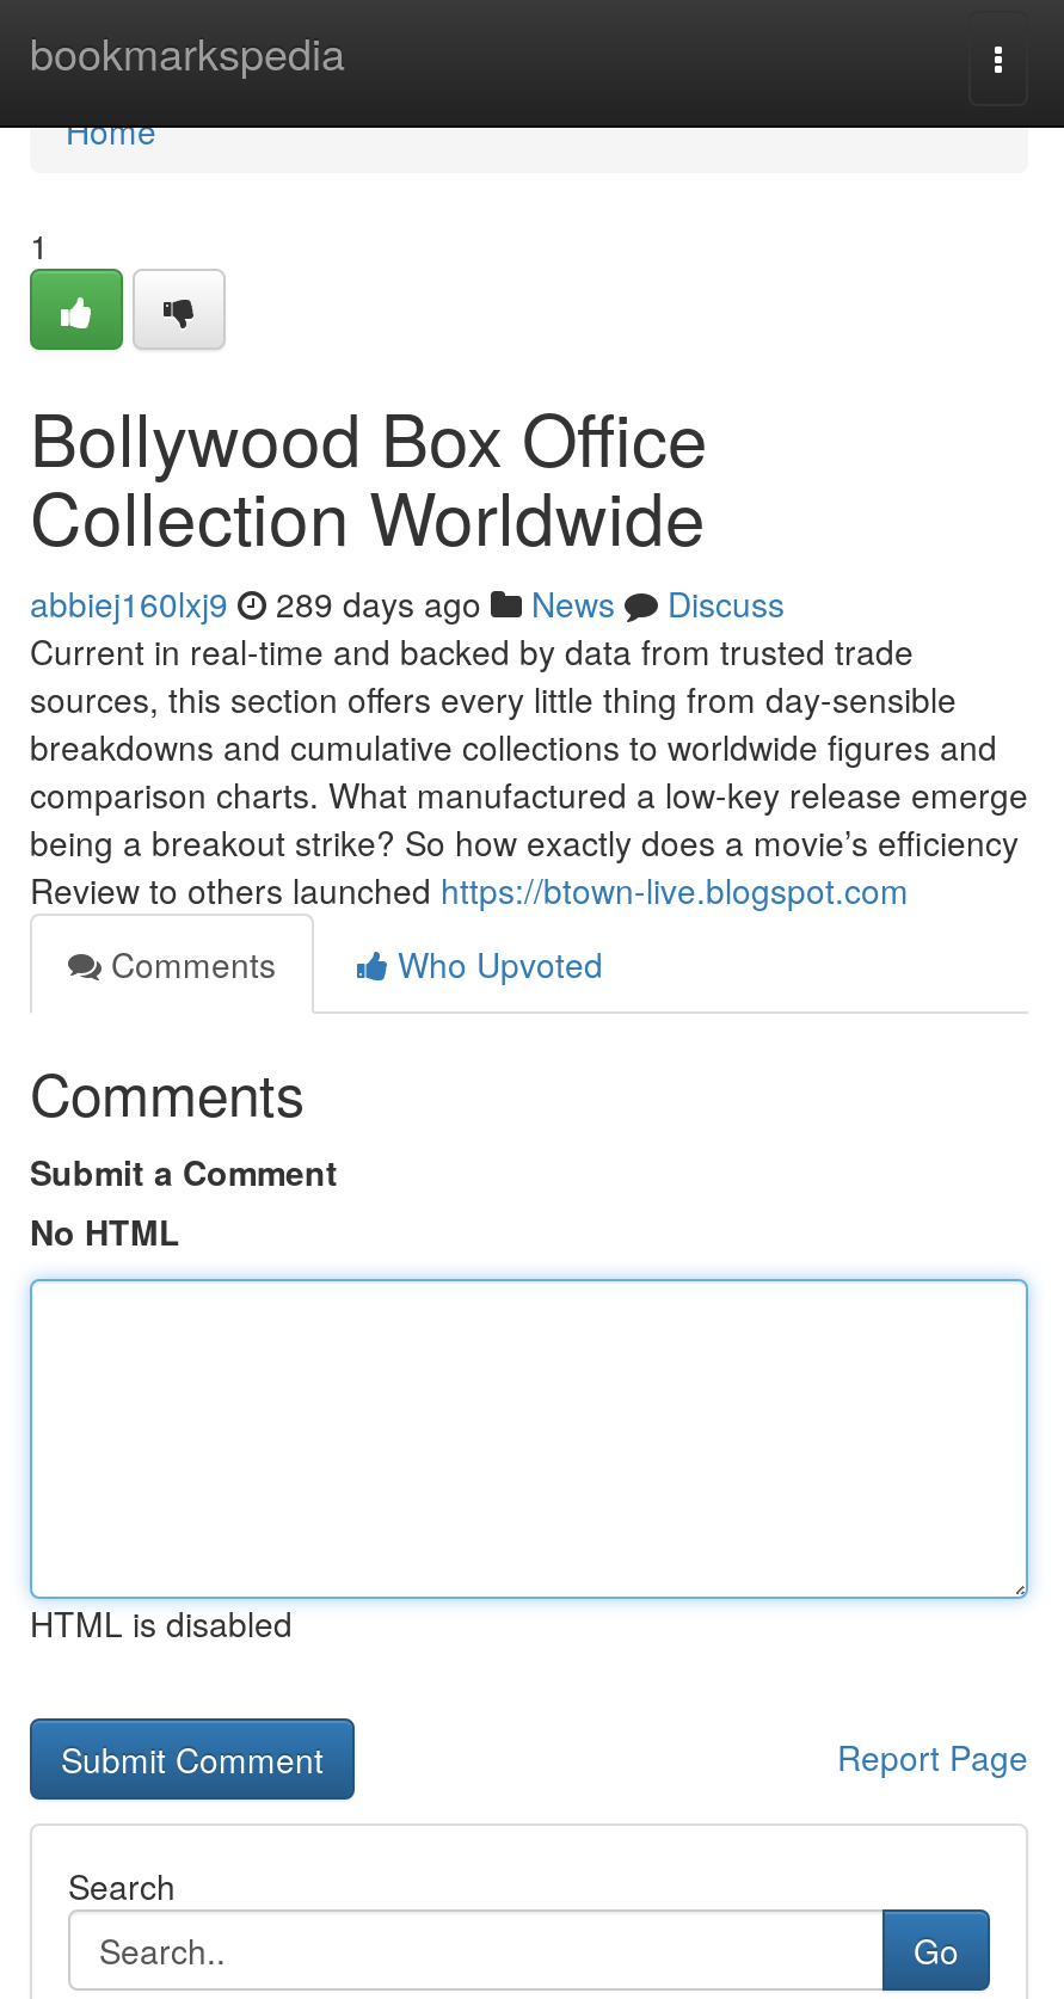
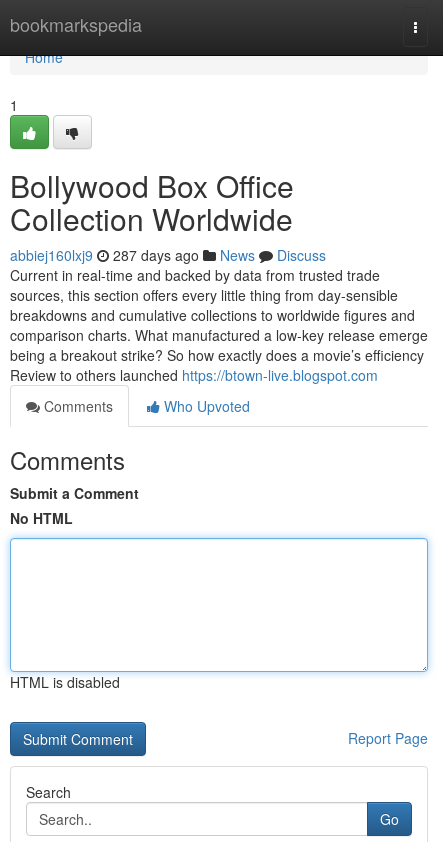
- abbiej160lxj9 289 days ago News Discuss
+ abbiej160lxj9 287 days ago News Discuss
